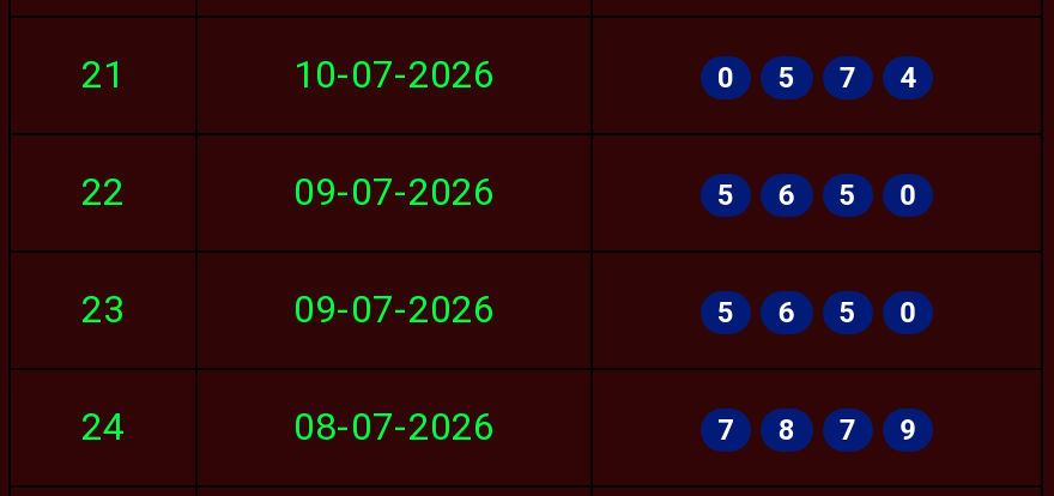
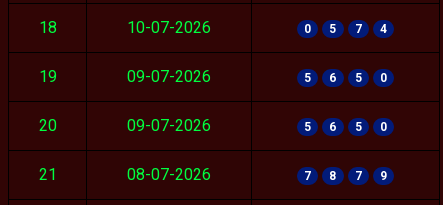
- 21
+ 18

- 22
+ 19

- 23
+ 20

- 24
+ 21
